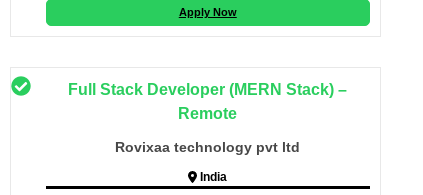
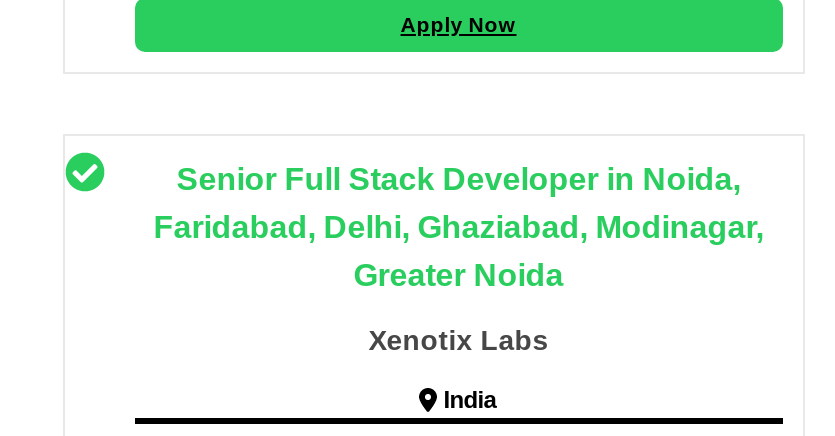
- Full Stack Developer (MERN Stack) –
- Remote
+ Senior Full Stack Developer in Noida,
+ Faridabad, Delhi, Ghaziabad, Modinagar,
+ Greater Noida

- Rovixaa technology pvt ltd
+ Xenotix Labs
